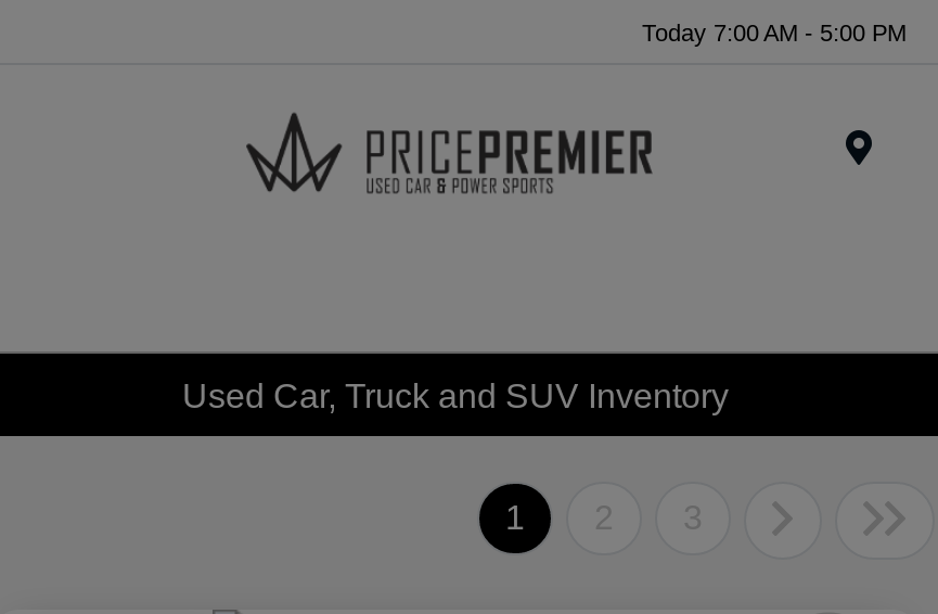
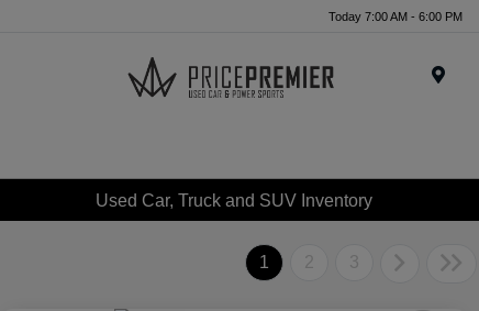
- Today 7:00 AM - 5:00 PM
+ Today 7:00 AM - 6:00 PM
